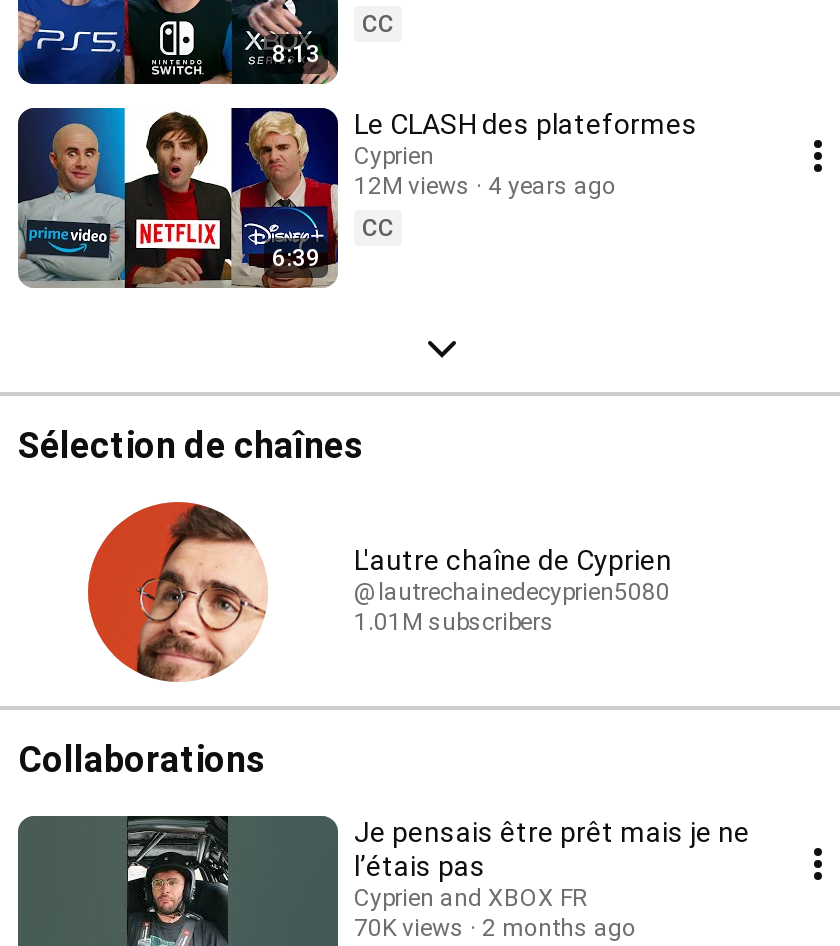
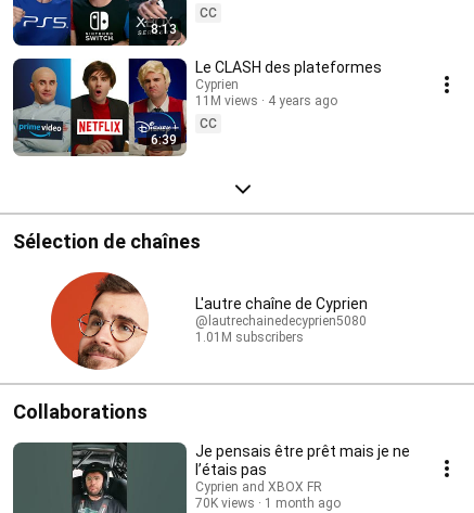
- 12M views 4 years ago
+ 11M views 4 years ago

- 70K views 2 months ago
+ 70K views 1 month ago
